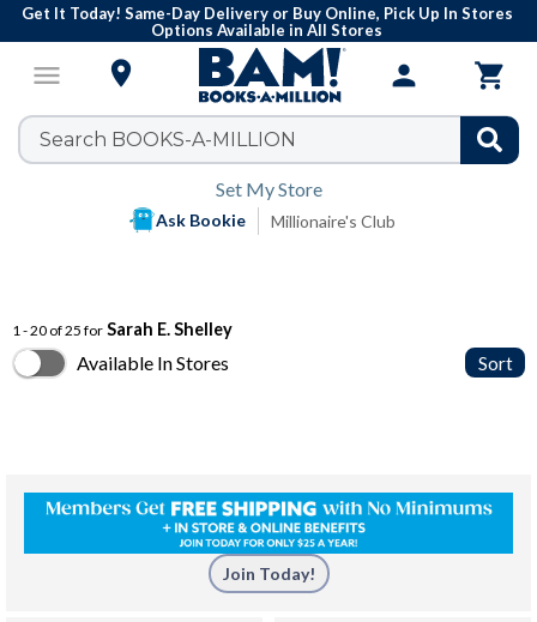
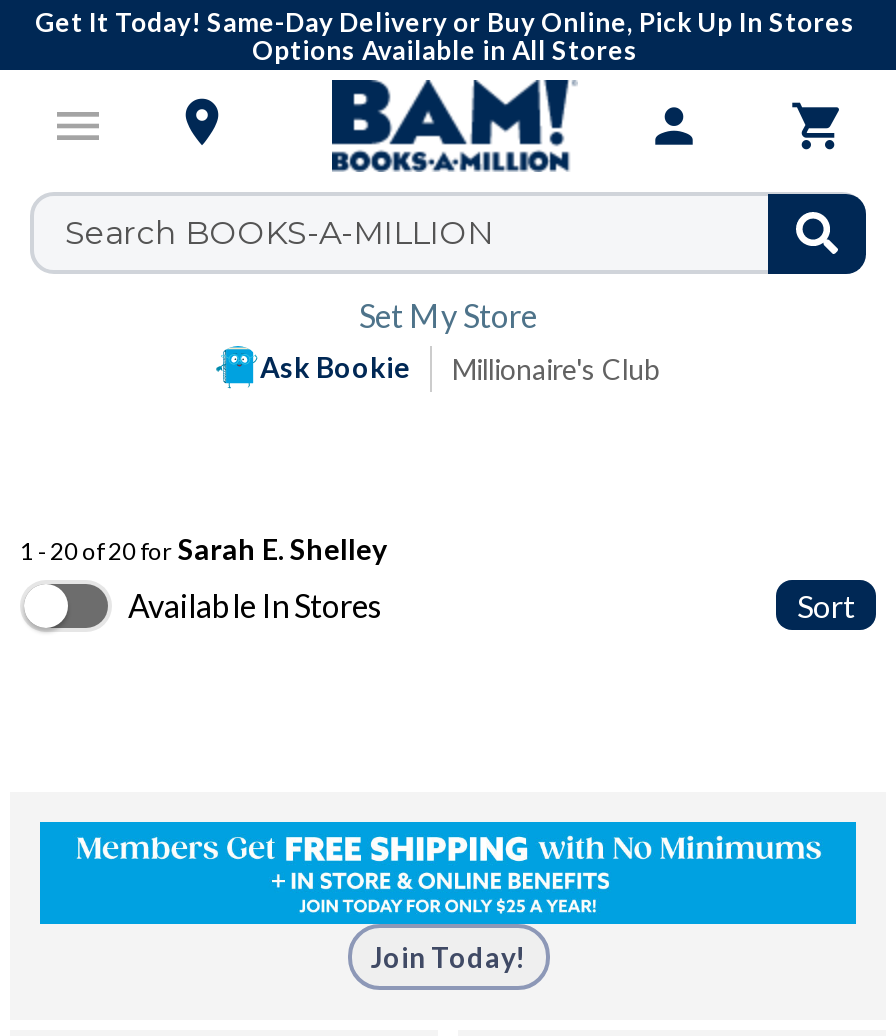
- 1 - 20 of 25 for Sarah E. Shelley
+ 1 - 20 of 20 for Sarah E. Shelley
